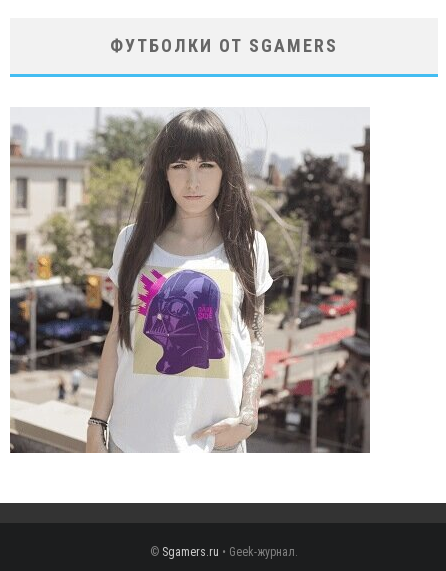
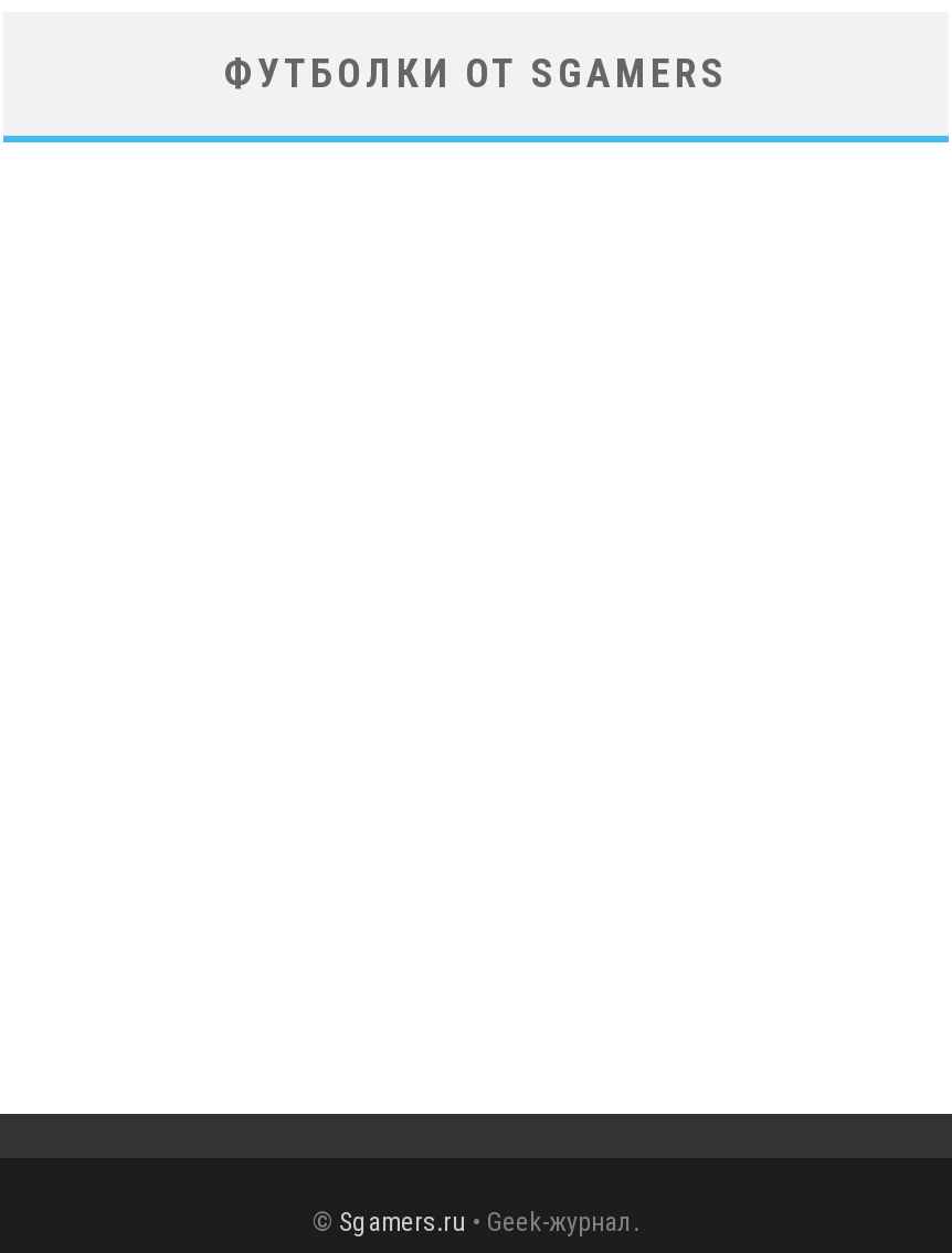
- [image]
